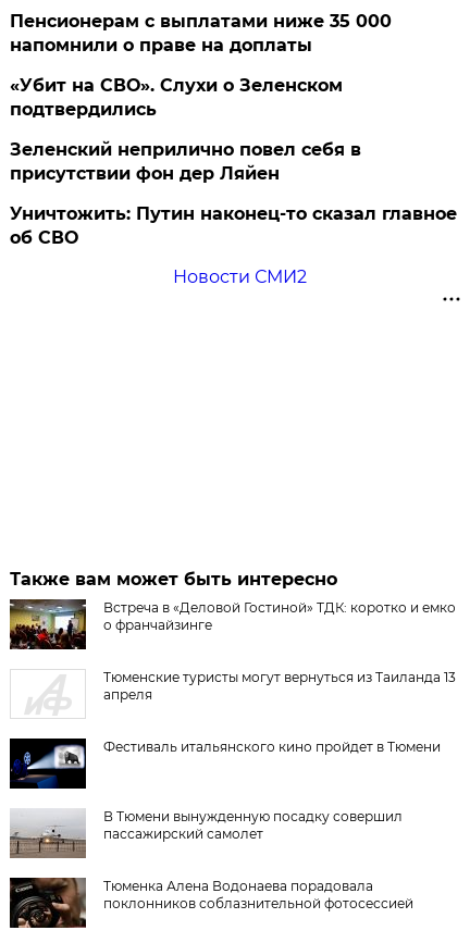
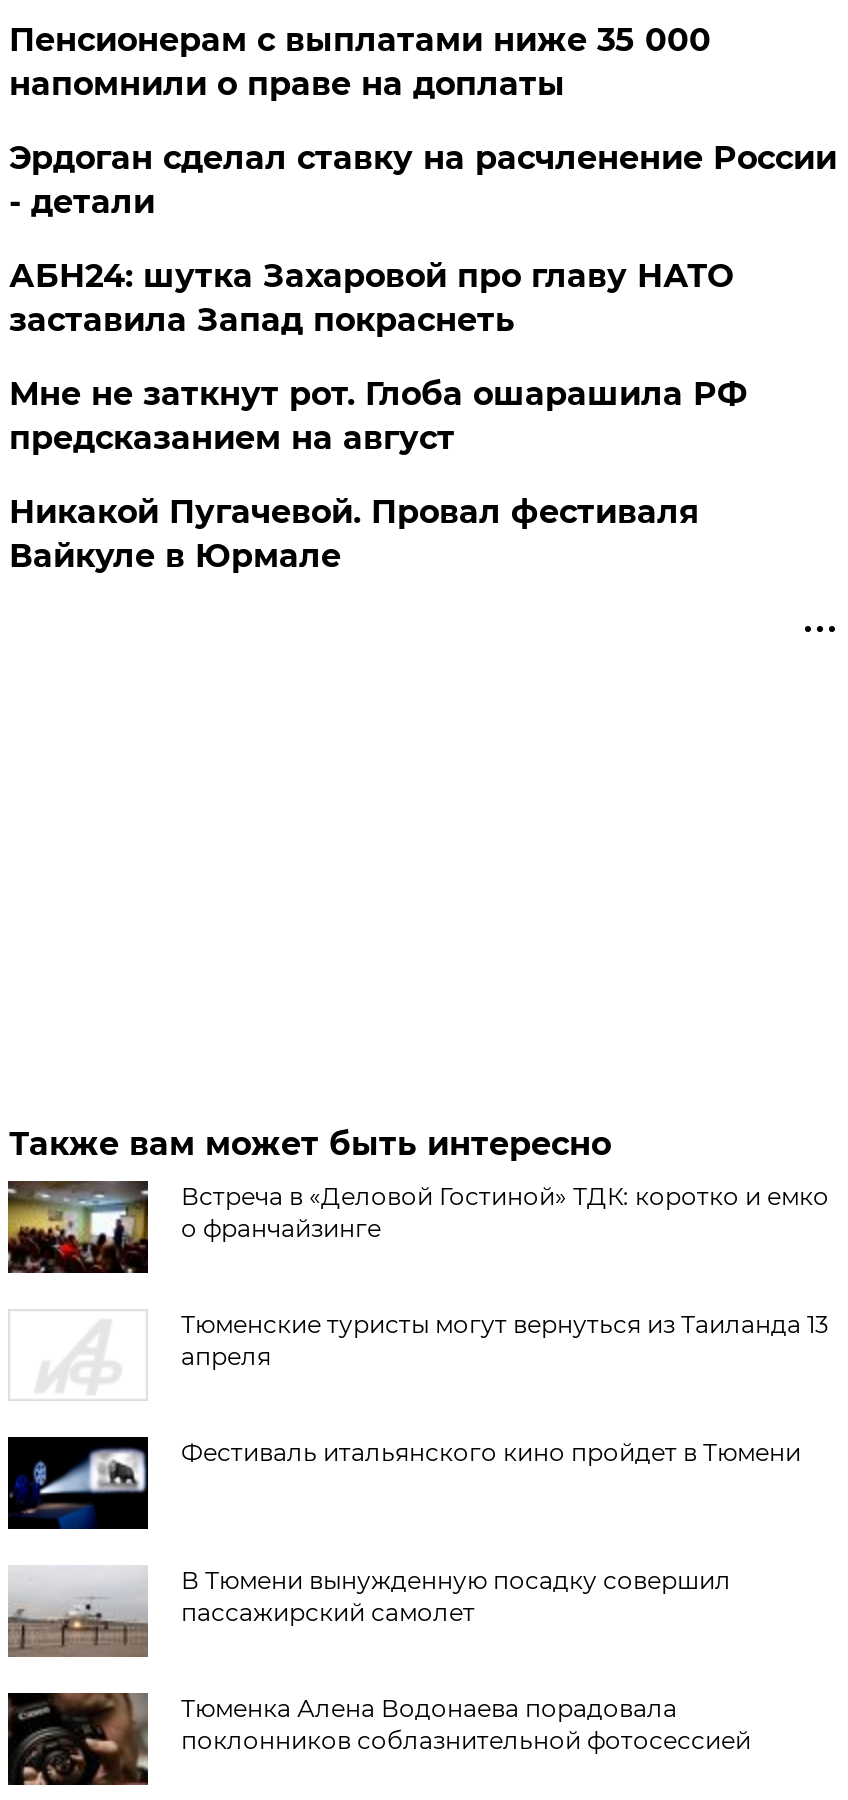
- «Убит на СВО». Слухи о Зеленском
- подтвердились
+ Эрдоган сделал ставку на расчленение России
+ - детали

- Зеленский неприлично повел cебя в
- присутствии фон дер Ляйен
+ АБН24: шутка Захаровой про главу НАТО
+ заставила Запад покраснеть

- Уничтожить: Путин наконец-то сказал главное
- об СВО
+ Мне не заткнут рот. Глоба ошарашила РФ
+ предсказанием на август

- Новости СМИ2
+ Никакой Пугачевой. Провал фестиваля
+ Вайкуле в Юрмале
